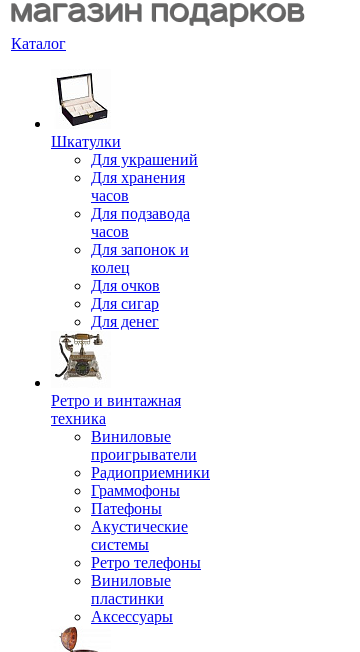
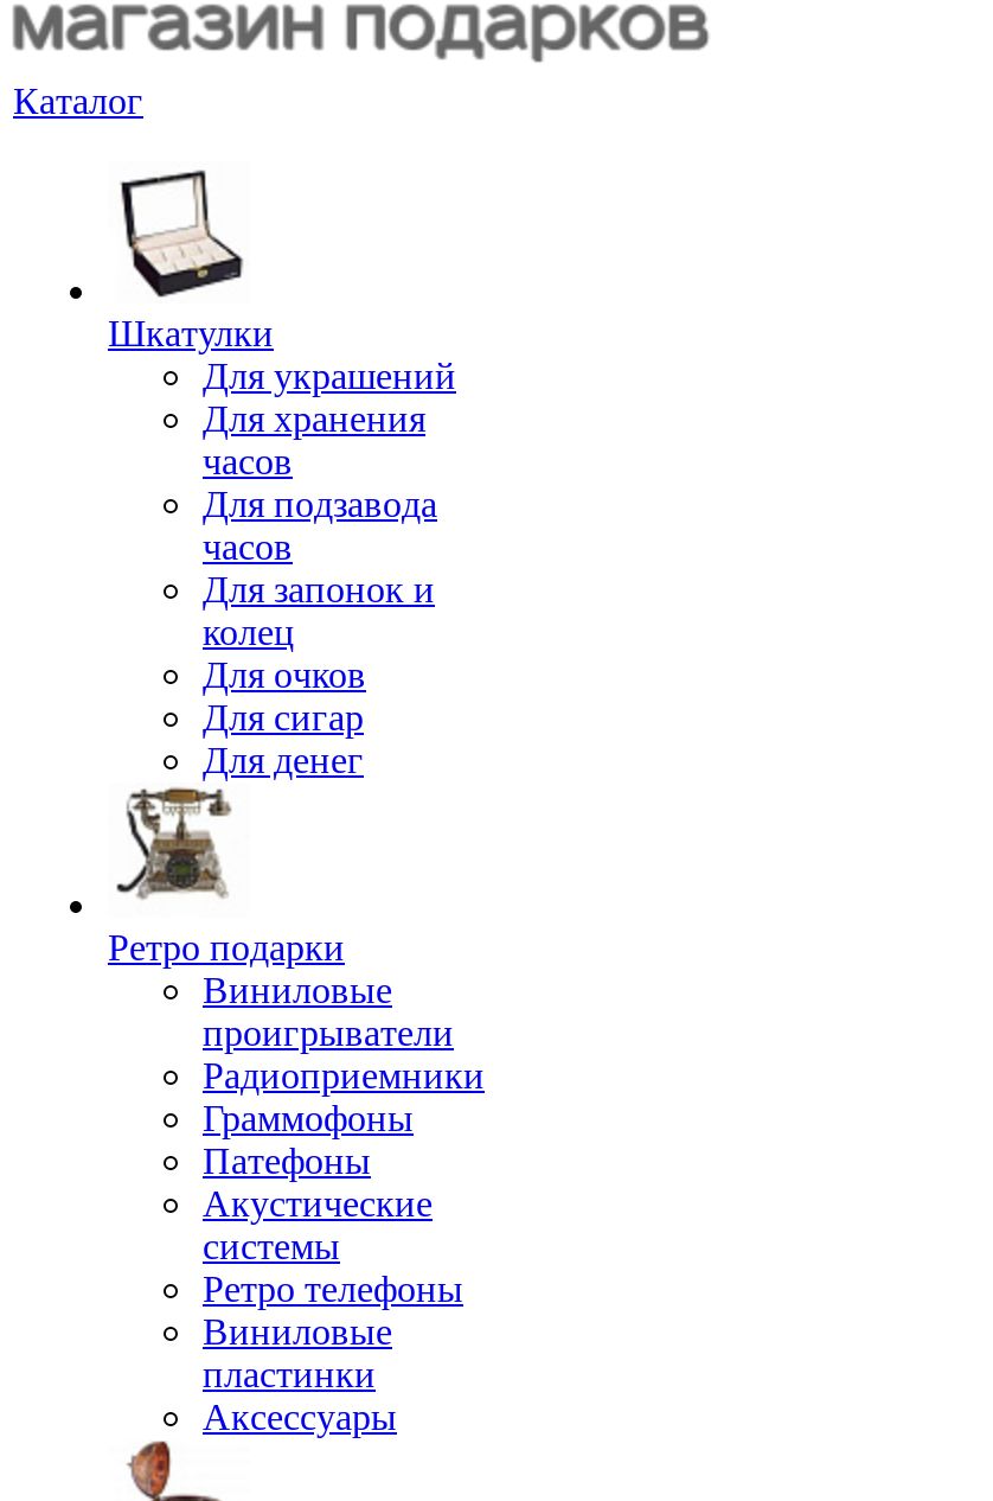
- Ретро и винтажная
- техника
+ Ретро подарки
